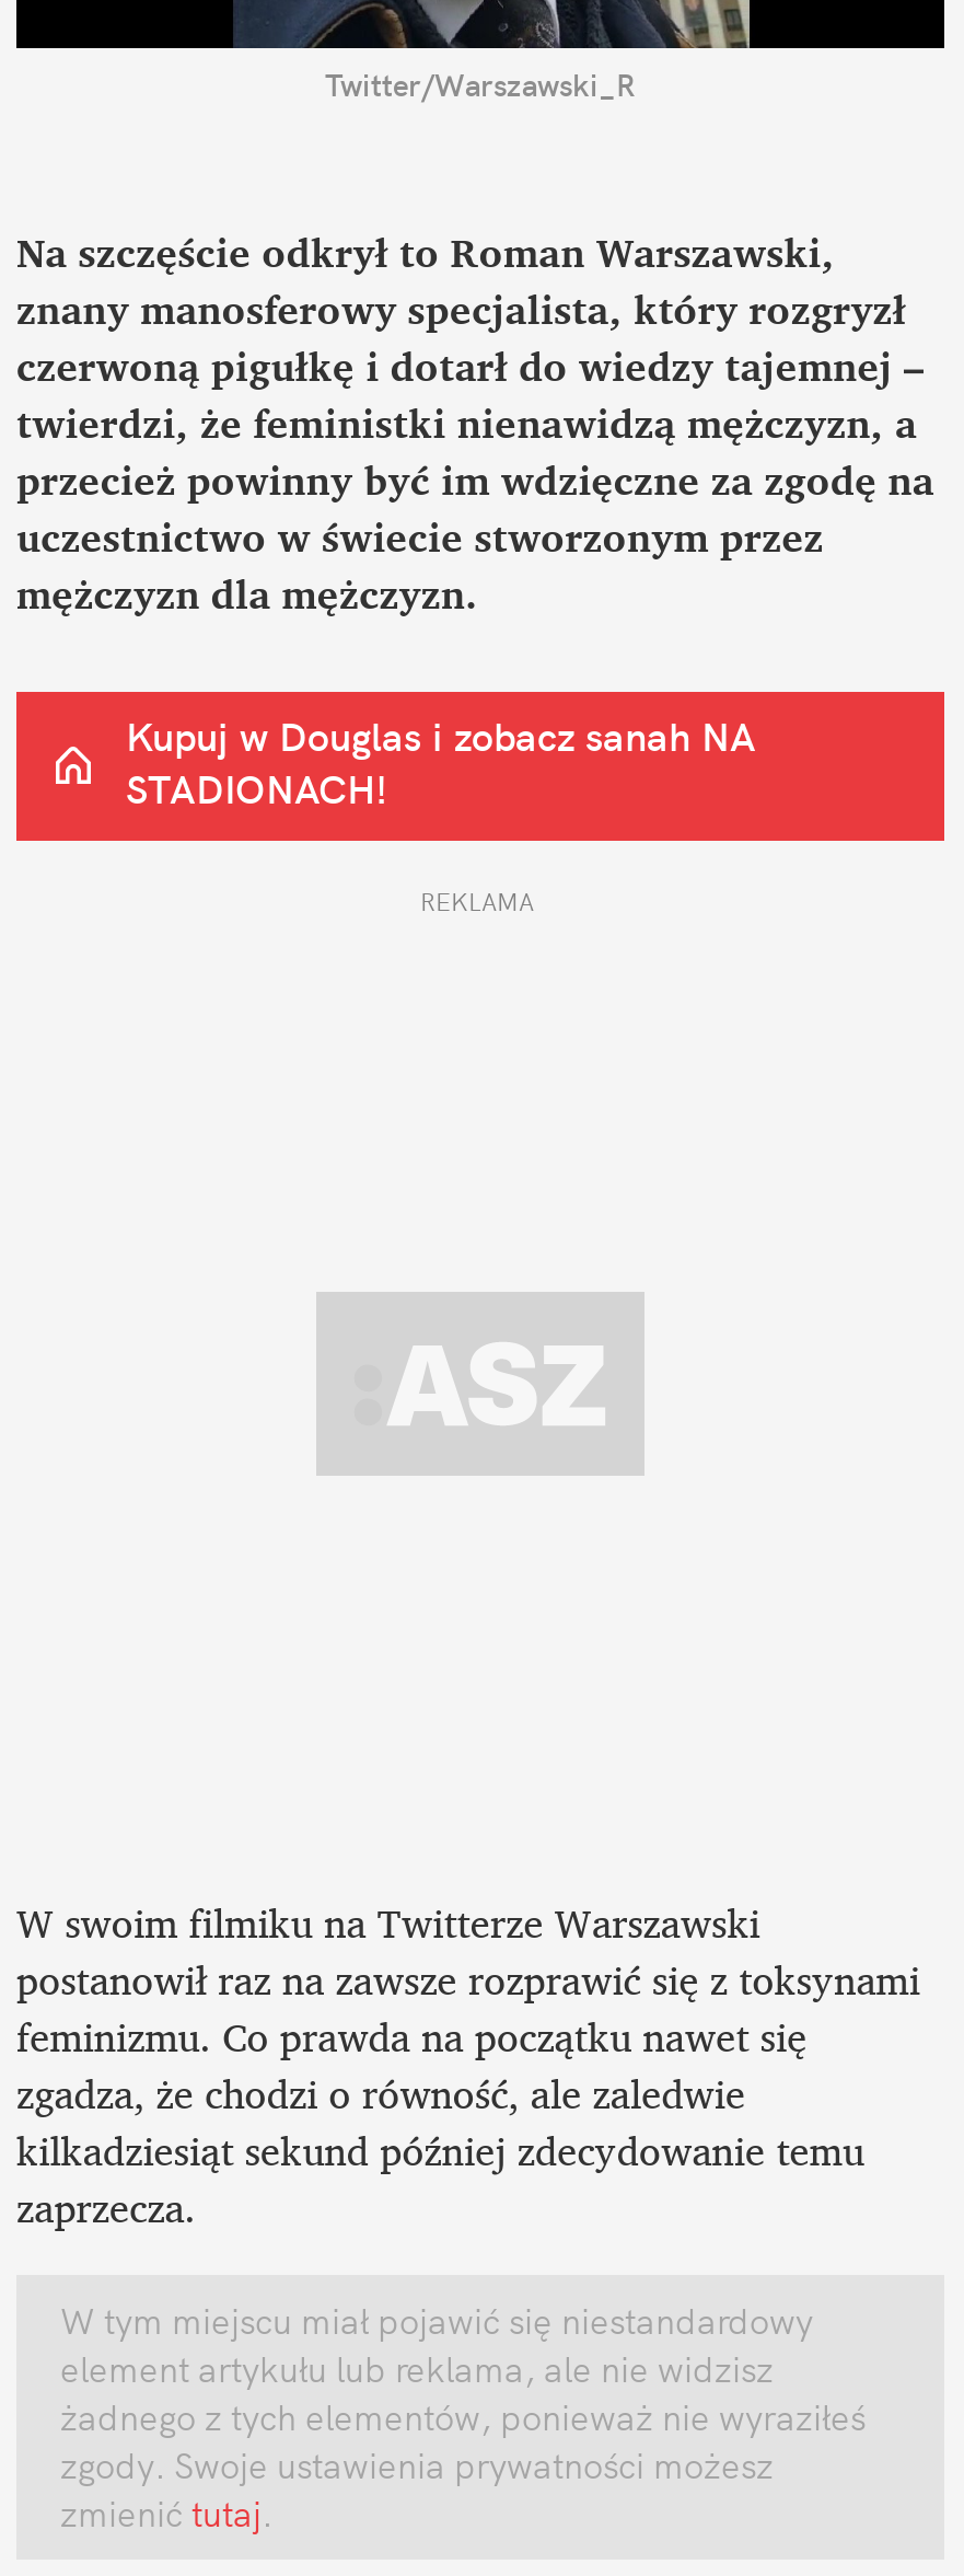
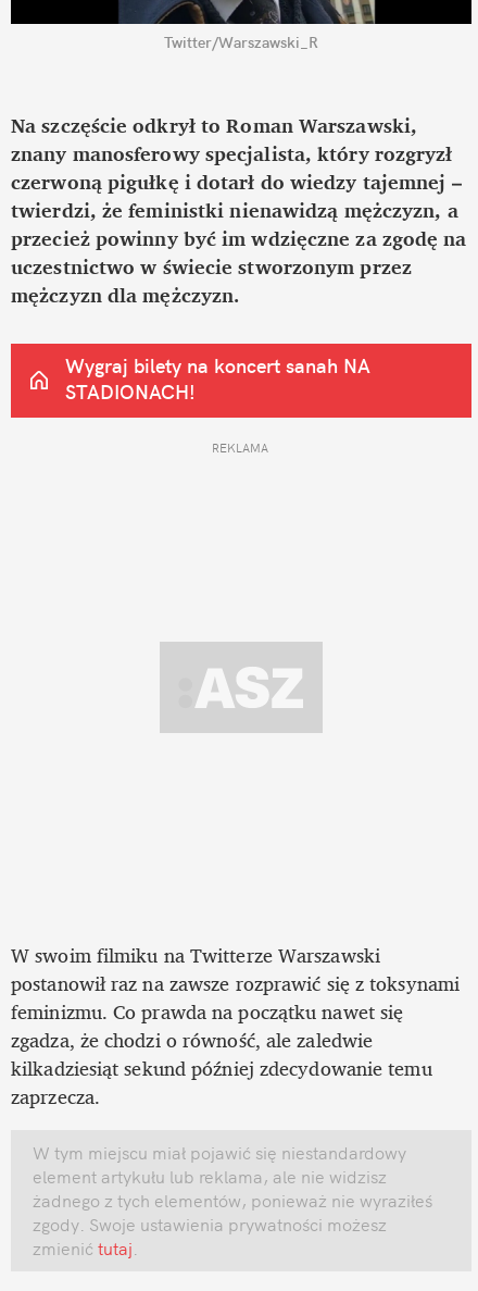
- Kupuj w Douglas i zobacz sanah NA
+ Wygraj bilety na koncert sanah NA
